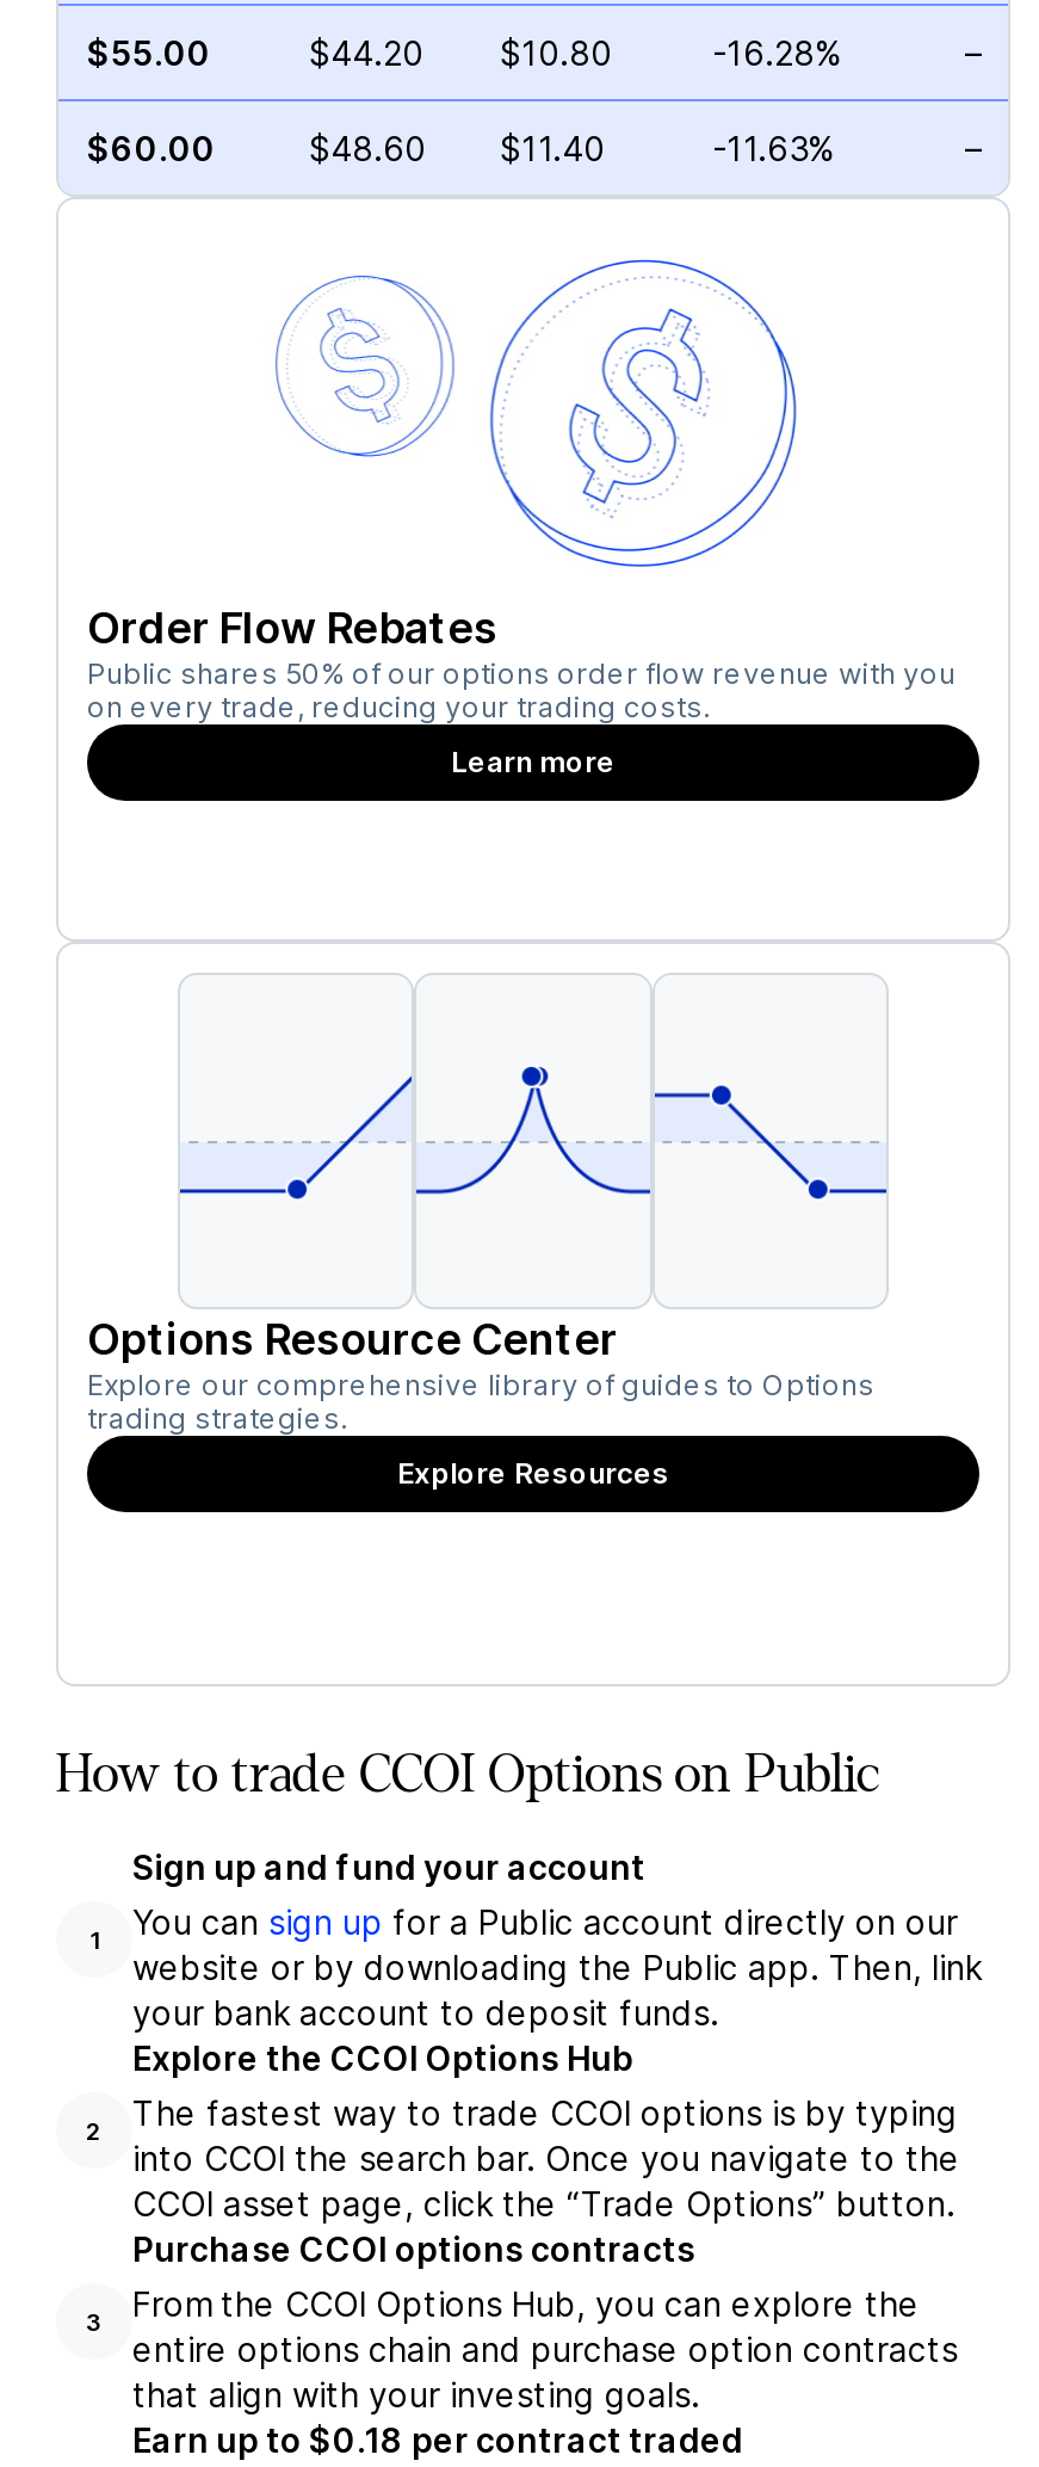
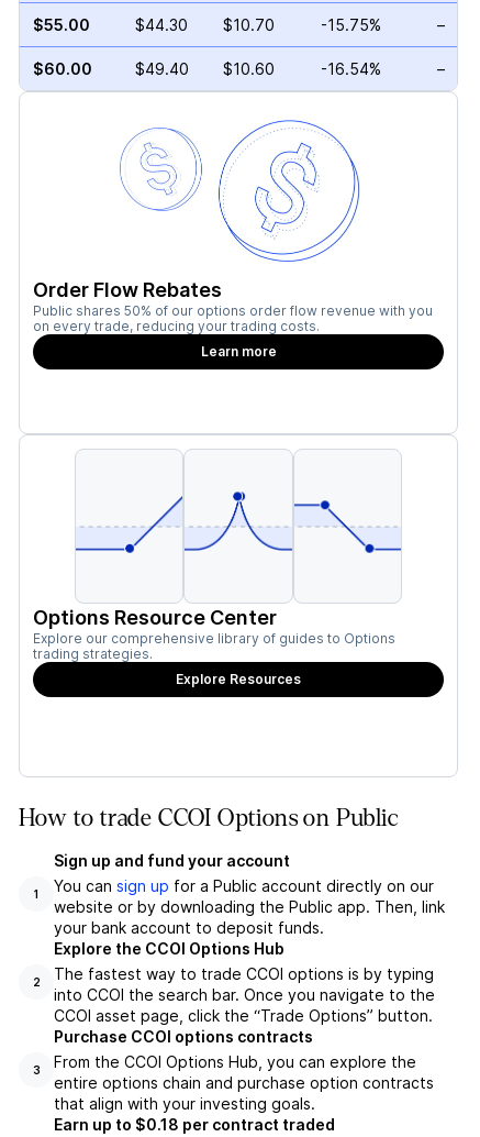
- $44.20
+ $44.30

- $10.80
+ $10.70

- -16.28%
+ -15.75%

- $48.60
+ $49.40

- $11.40
+ $10.60

- -11.63%
+ -16.54%
